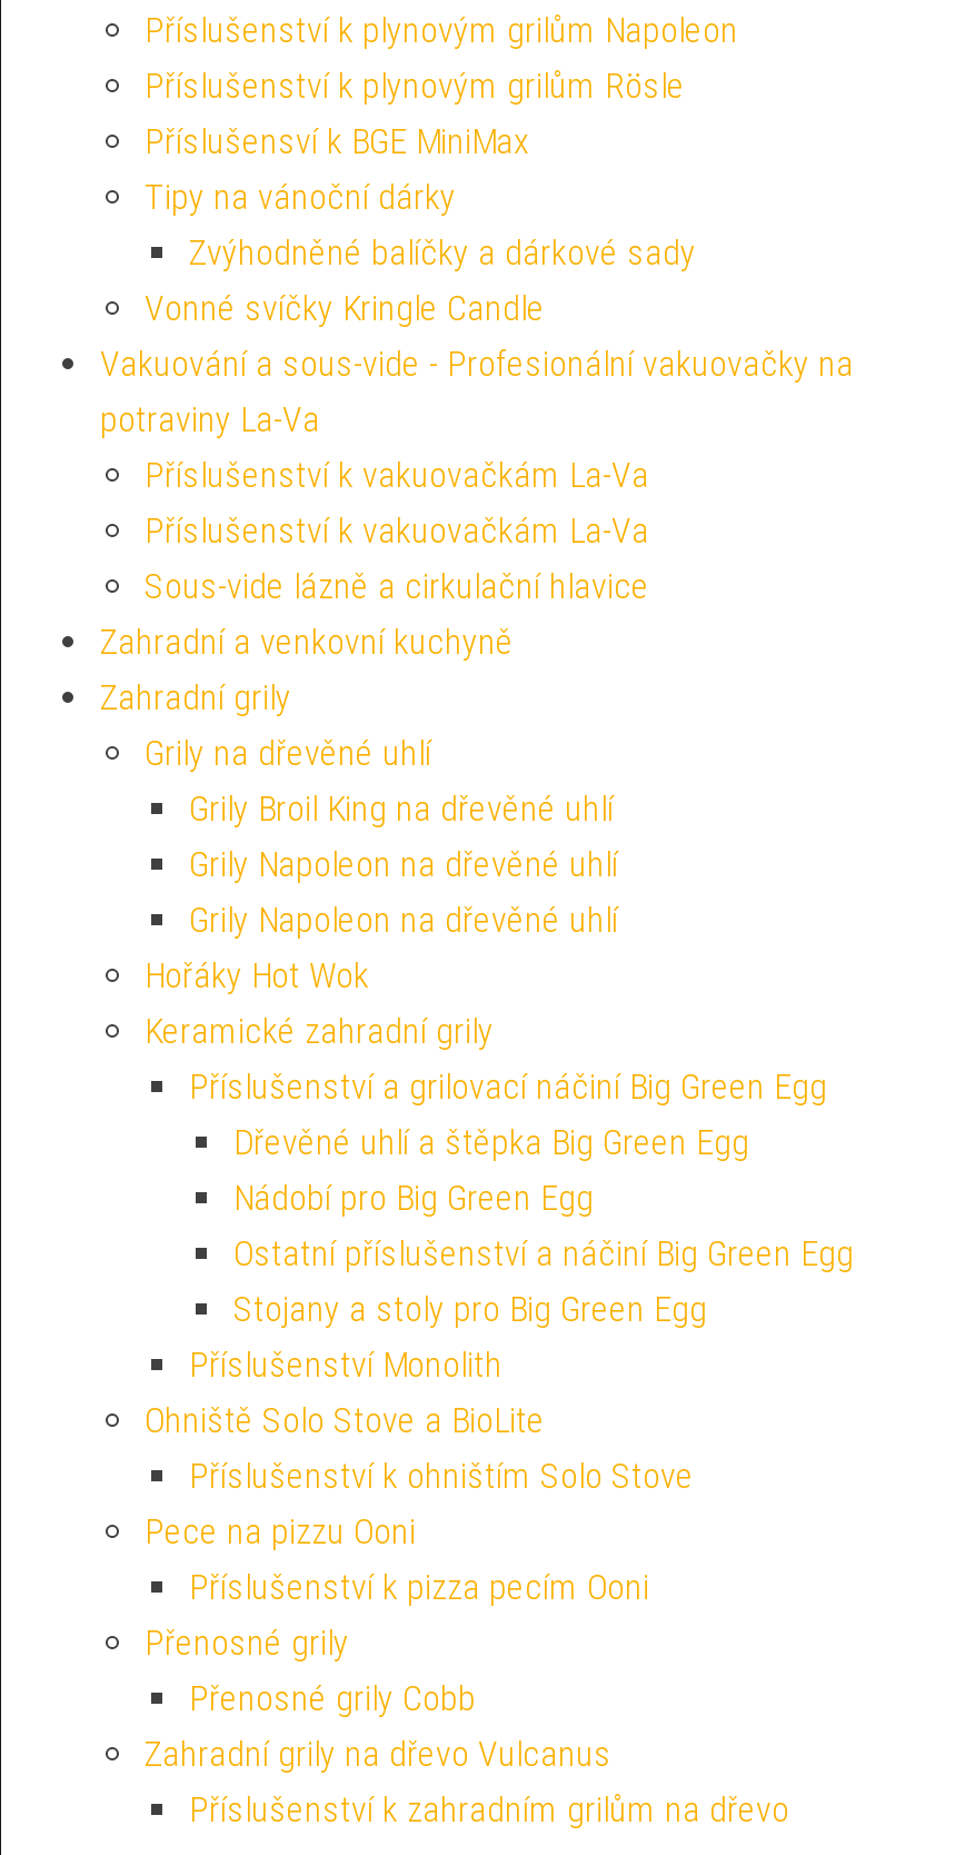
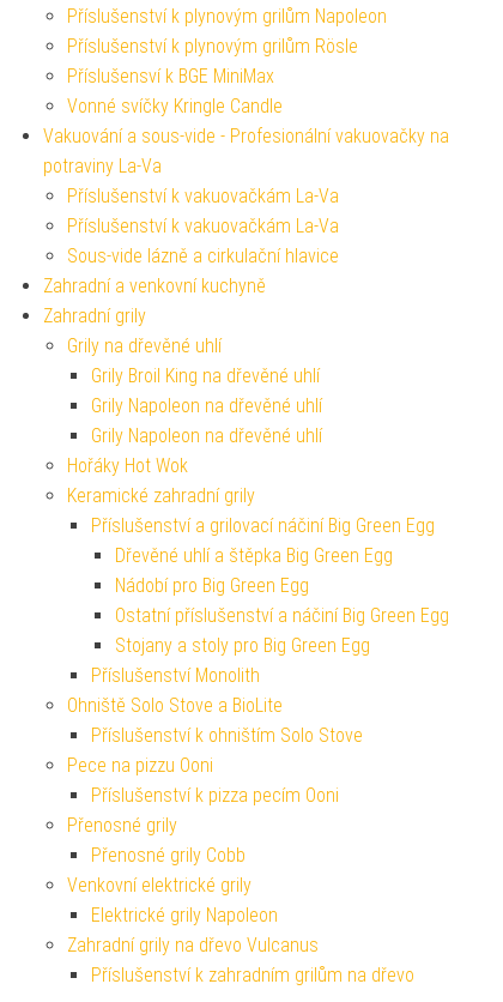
- Tipy na vánoční dárky
- Zvýhodněné balíčky a dárkové sady

moved up: Vonné svíčky Kringle Candle | Vakuování a sous-vide - Profesionální vakuovačky na | potraviny La-Va | ... | Přenosné grily | Přenosné grily Cobb

+ Venkovní elektrické grily
+ Elektrické grily Napoleon
